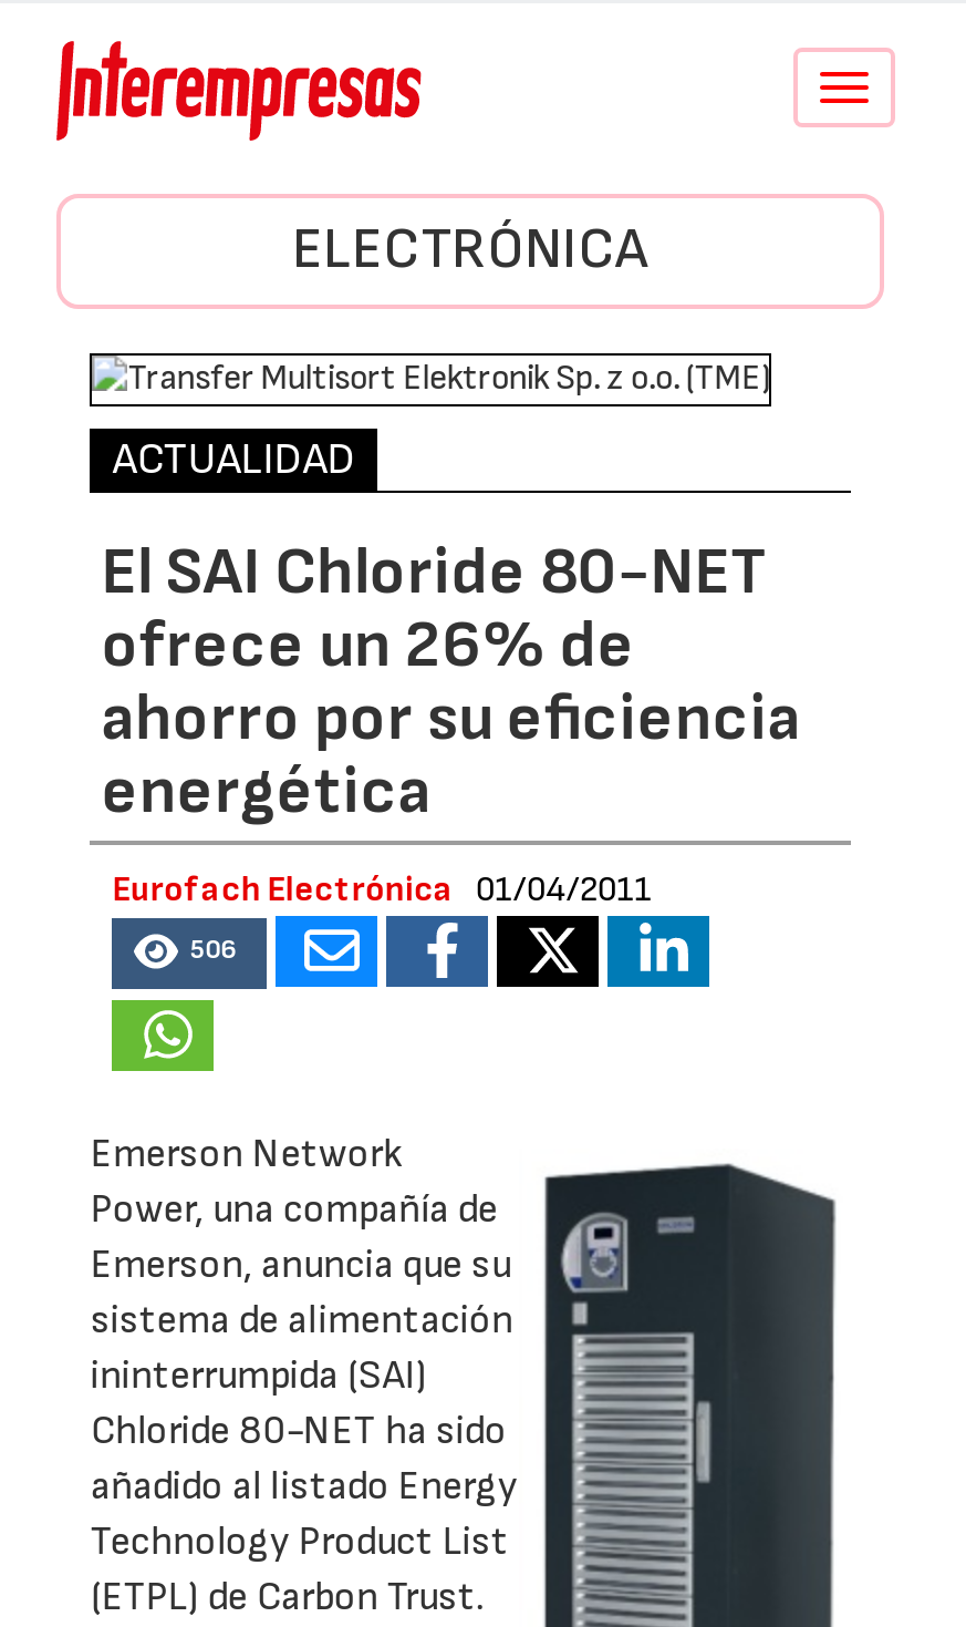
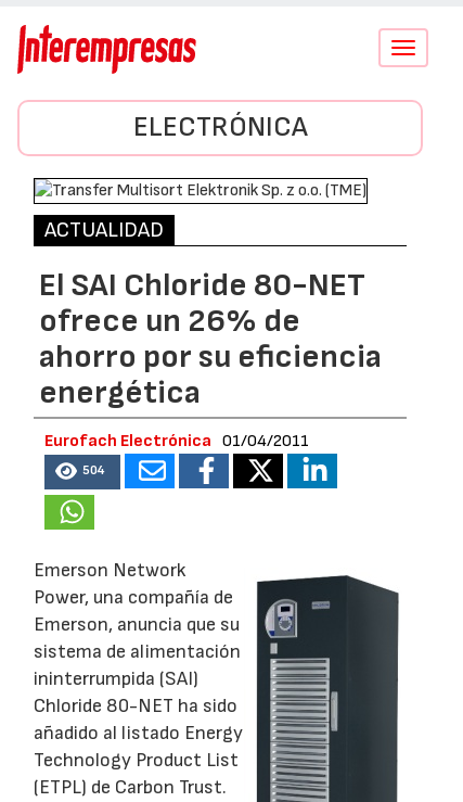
- 506
+ 504
